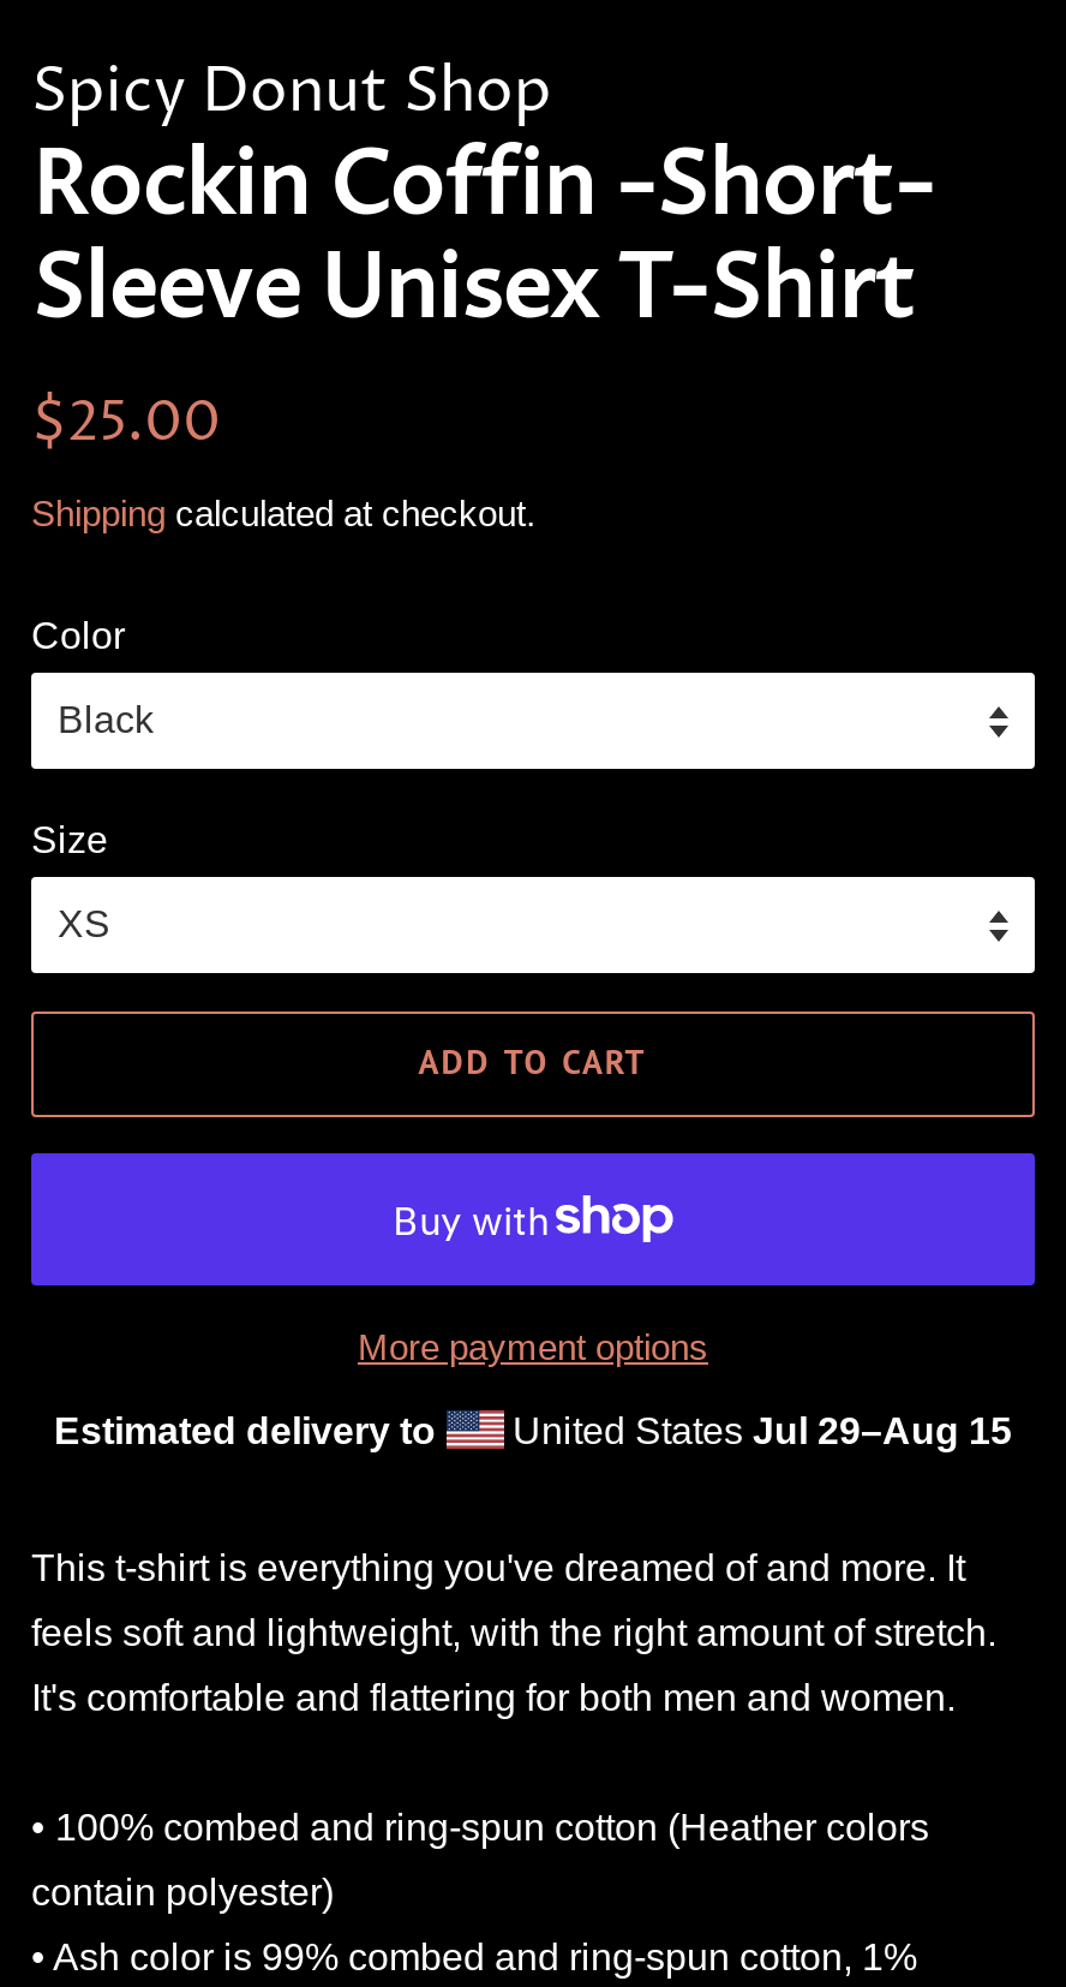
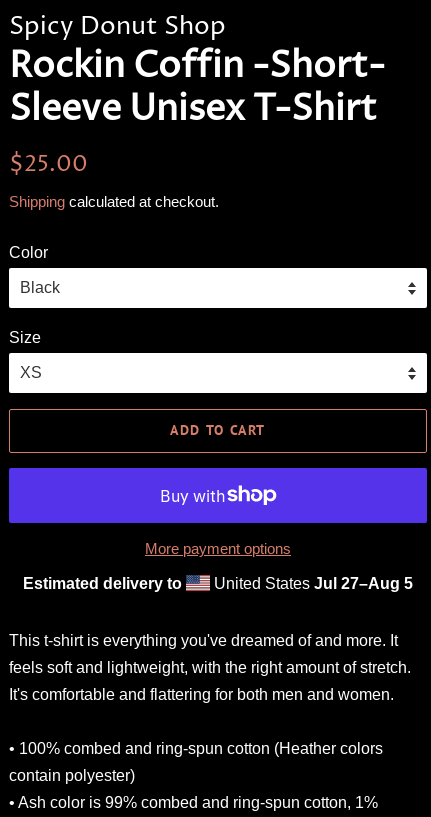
- United States Jul 29–Aug 15
+ United States Jul 27–Aug 5
